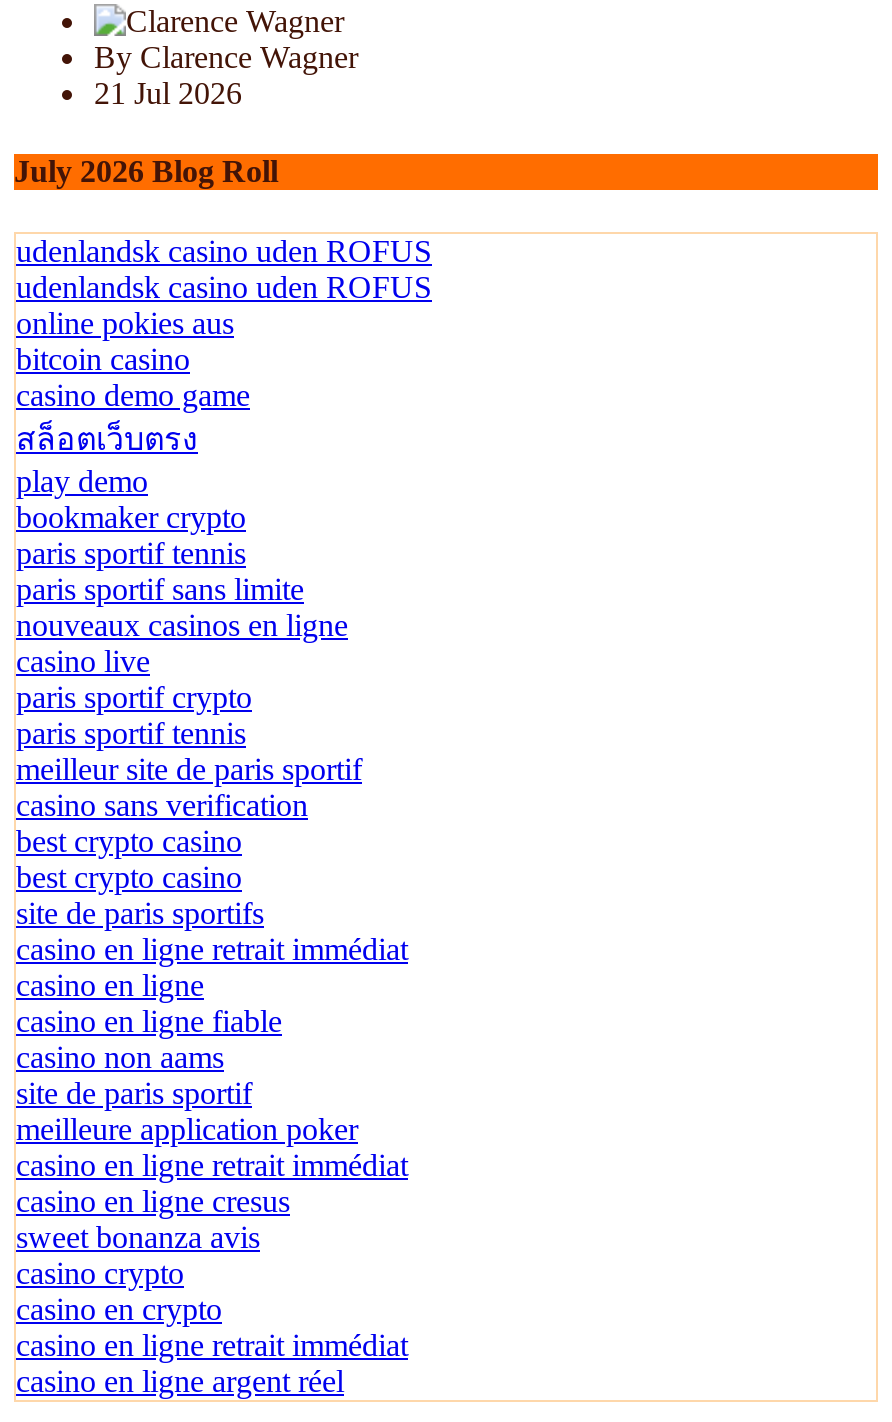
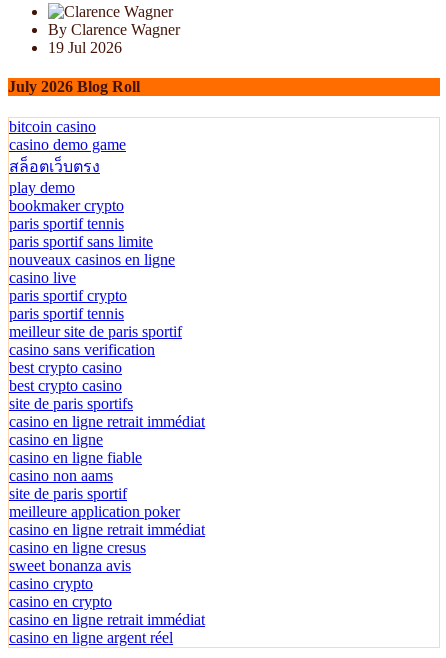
- 21 Jul 2026
+ 19 Jul 2026

- udenlandsk casino uden ROFUS
- udenlandsk casino uden ROFUS
- online pokies aus
